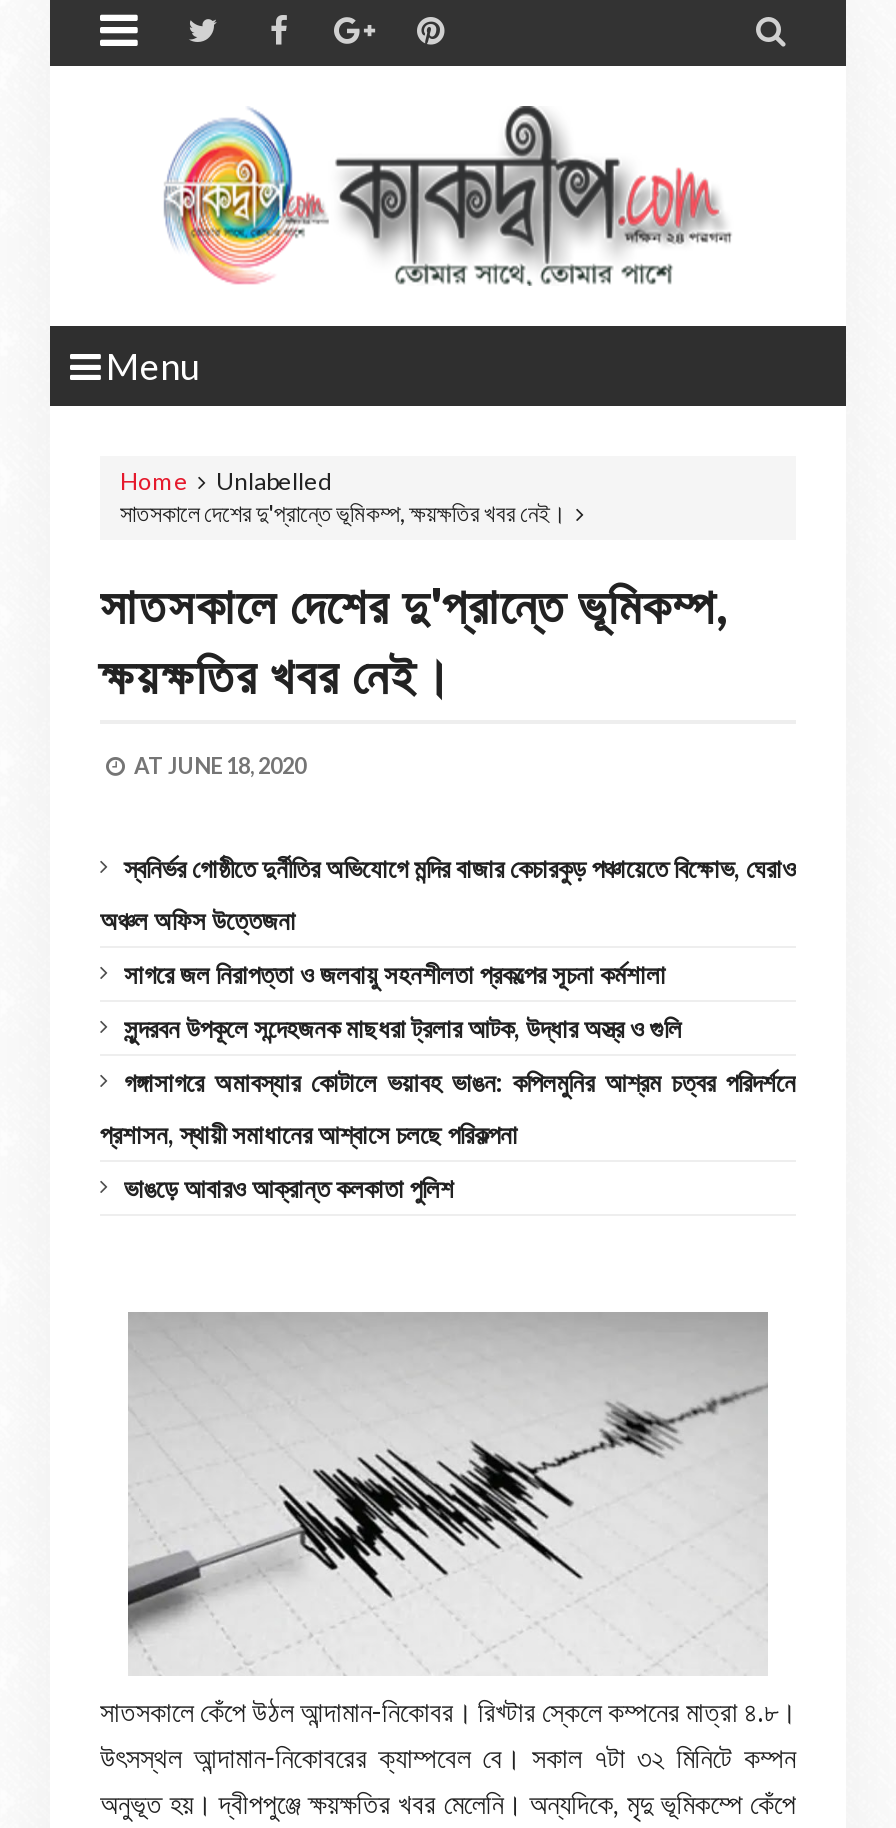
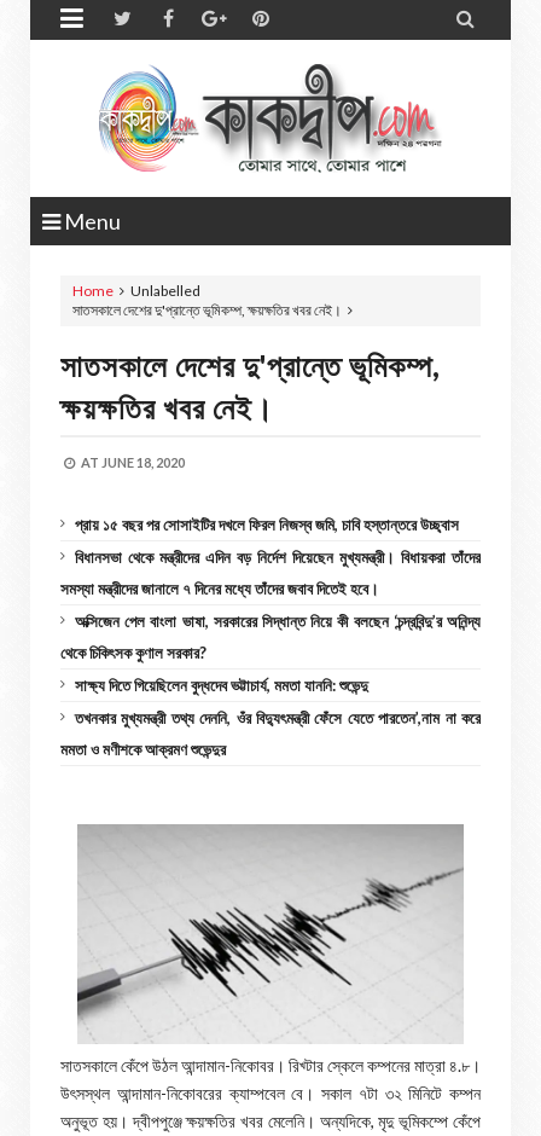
- স্বনির্ভর গোষ্ঠীতে দুর্নীতির অভিযোগে মন্দির বাজার কেচারকুড় পঞ্চায়েতে বিক্ষোভ, ঘেরাও
- অঞ্চল অফিস উত্তেজনা
- সাগরে জল নিরাপত্তা ও জলবায়ু সহনশীলতা প্রকল্পের সূচনা কর্মশালা
- সুন্দরবন উপকূলে সন্দেহজনক মাছধরা ট্রলার আটক, উদ্ধার অস্ত্র ও গুলি
- গঙ্গাসাগরে অমাবস্যার কোটালে ভয়াবহ ভাঙন: কপিলমুনির আশ্রম চত্বর পরিদর্শনে
- প্রশাসন, স্থায়ী সমাধানের আশ্বাসে চলছে পরিকল্পনা
- ভাঙড়ে আবারও আক্রান্ত কলকাতা পুলিশ
+ প্রায় ১৫ বছর পর সোসাইটির দখলে ফিরল নিজস্ব জমি, চাবি হস্তান্তরে উচ্ছ্বাস
+ বিধানসভা থেকে মন্ত্রীদের এদিন বড় নির্দেশ দিয়েছেন মুখ্যমন্ত্রী। বিধায়করা তাঁদের
+ সমস্যা মন্ত্রীদের জানালে ৭ দিনের মধ্যে তাঁদের জবাব দিতেই হবে।
+ অক্সিজেন পেল বাংলা ভাষা, সরকারের সিদ্ধান্ত নিয়ে কী বলছেন ‘চন্দ্রবিন্দু’র অনিন্দ্য
+ থেকে চিকিৎসক কুণাল সরকার?
+ সাক্ষ্য দিতে গিয়েছিলেন বুদ্ধদেব ভট্টাচার্য, মমতা যাননি: শুভেন্দু
+ তখনকার মুখ্যমন্ত্রী তথ্য দেননি, ওঁর বিদ্যুৎমন্ত্রী ফেঁসে যেতে পারতেন’,নাম না করে
+ মমতা ও মণীশকে আক্রমণ শুভেন্দুর
